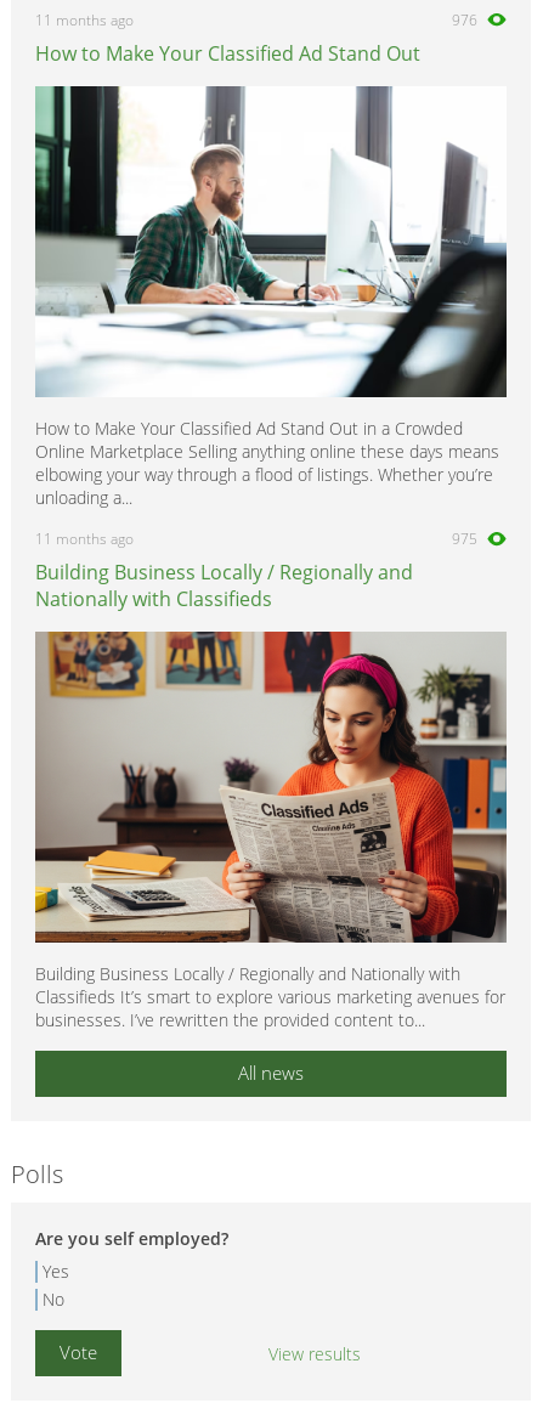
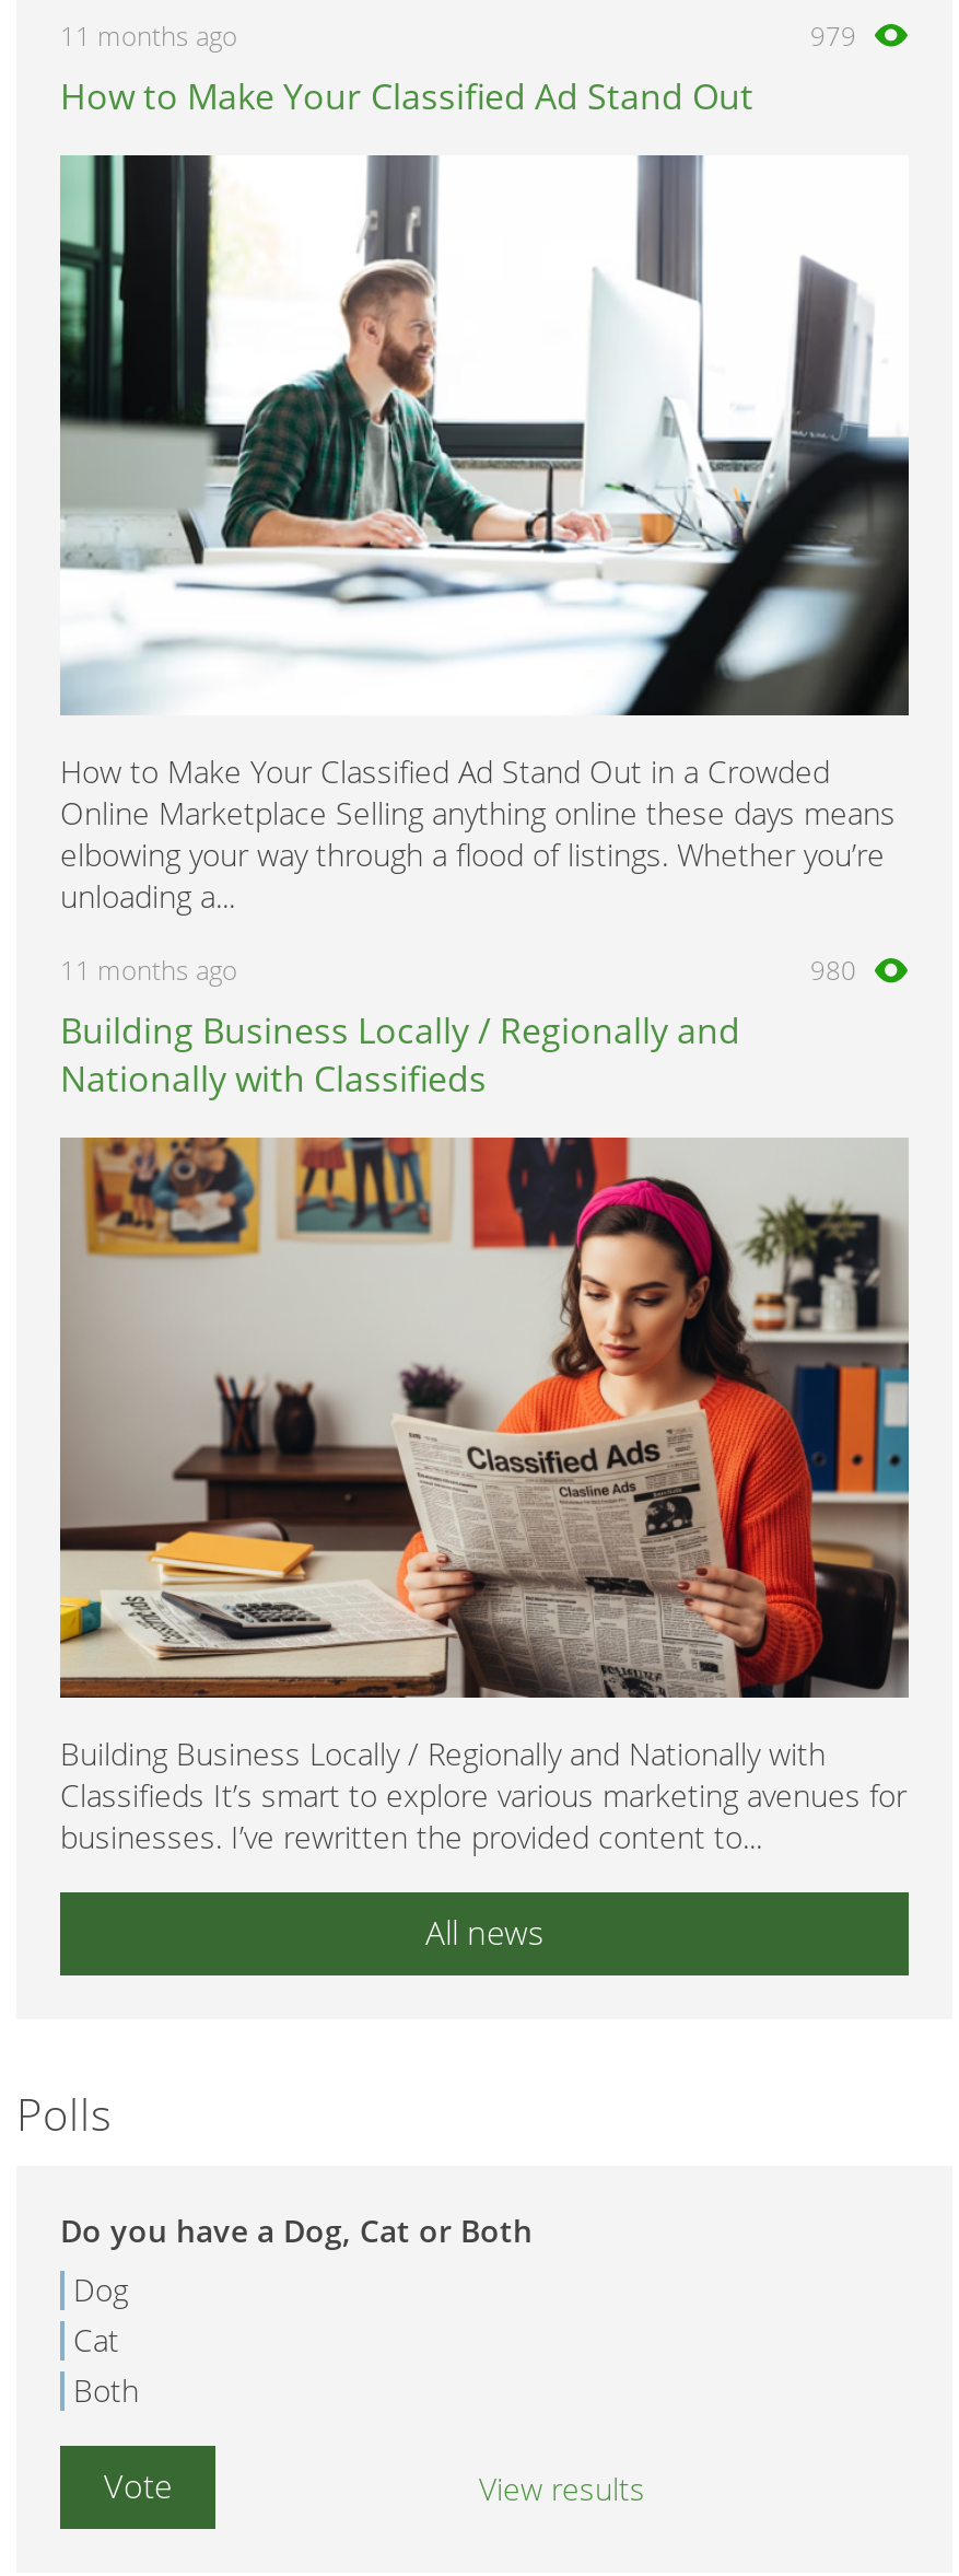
- 976
+ 979

- 975
+ 980

- Are you self employed?
- Yes
- No
+ Do you have a Dog, Cat or Both
+ Dog
+ Cat
+ Both
